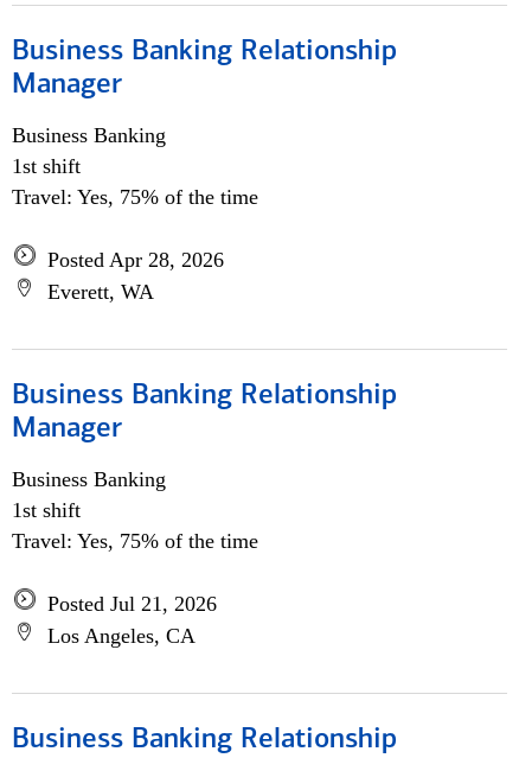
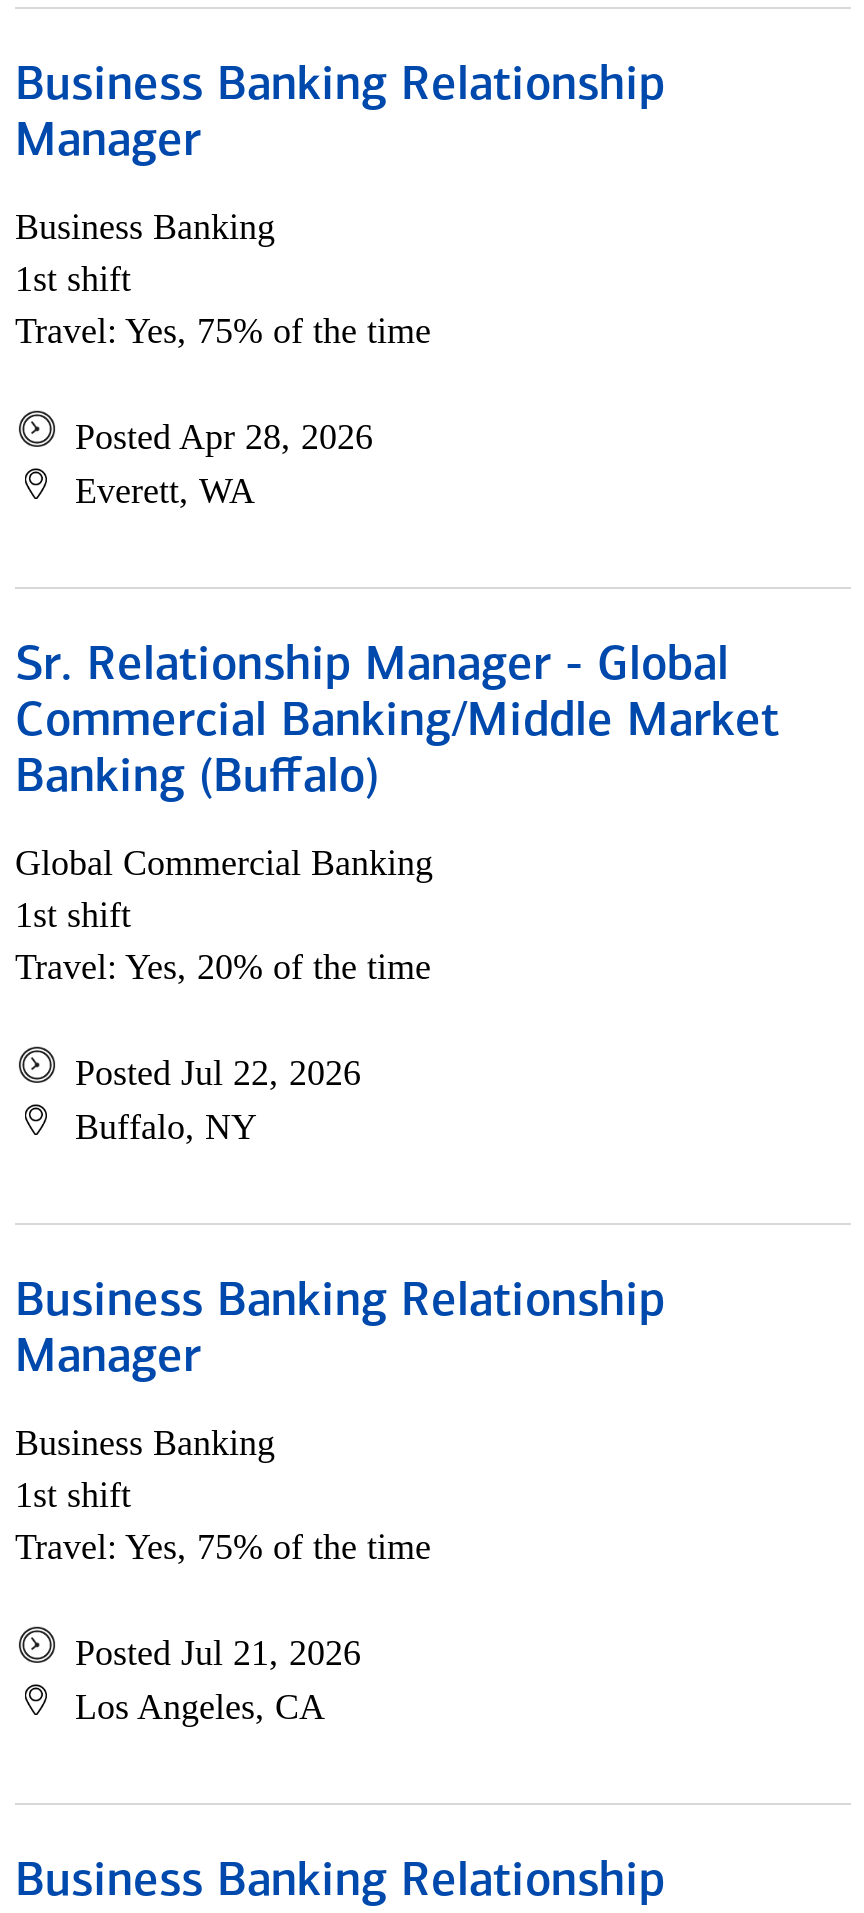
+ Sr. Relationship Manager - Global
+ Commercial Banking/Middle Market
+ Banking (Buffalo)
+ Global Commercial Banking
+ 1st shift
+ Travel: Yes, 20% of the time
+ Posted Jul 22, 2026
+ Buffalo, NY
